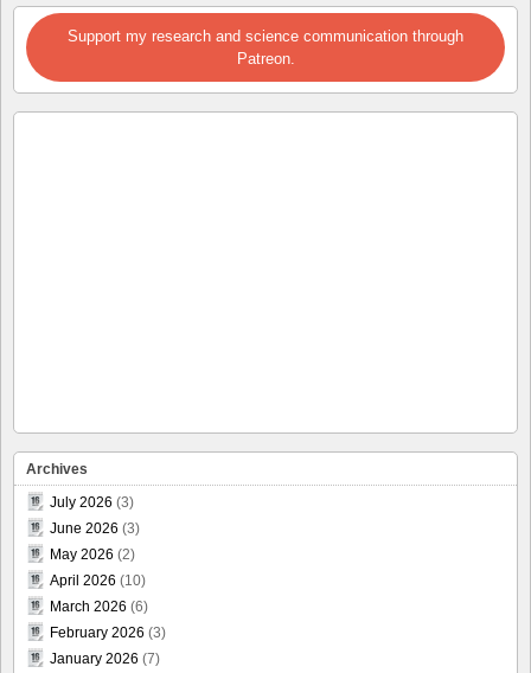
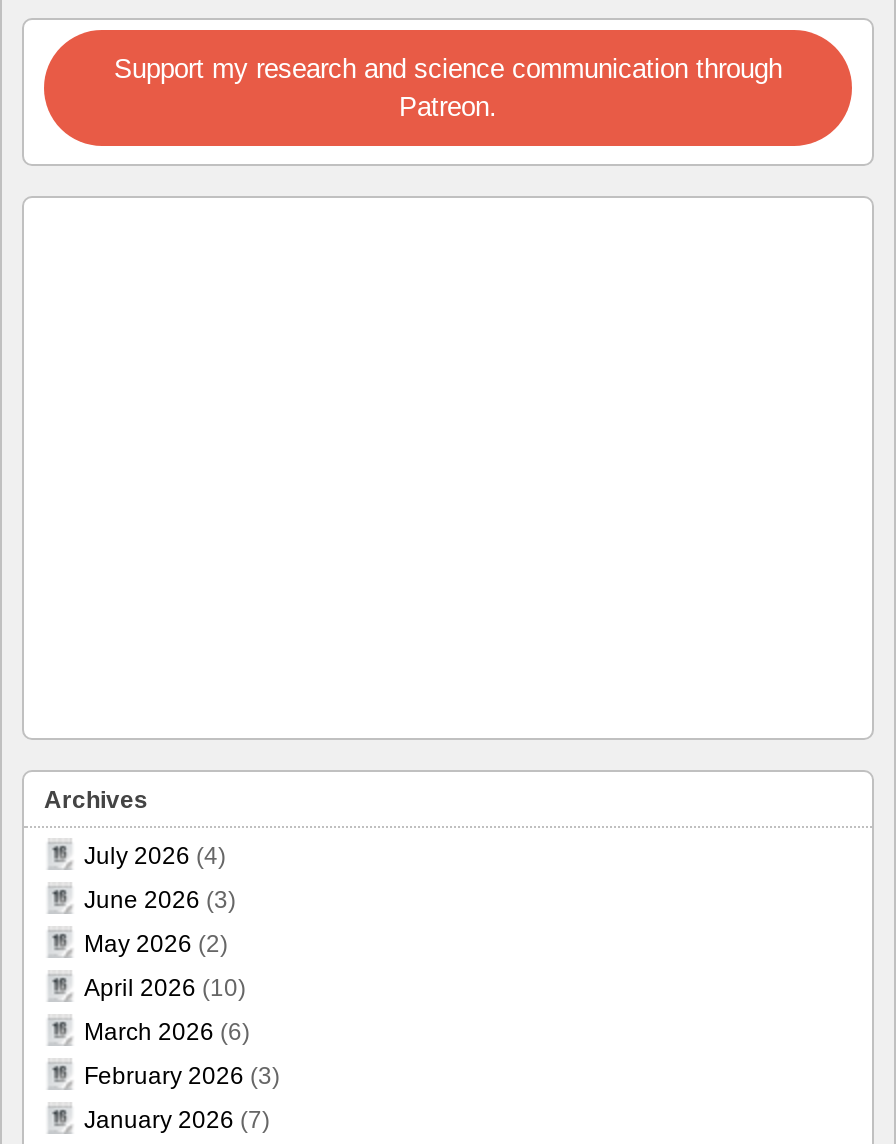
- July 2026 (3)
+ July 2026 (4)
